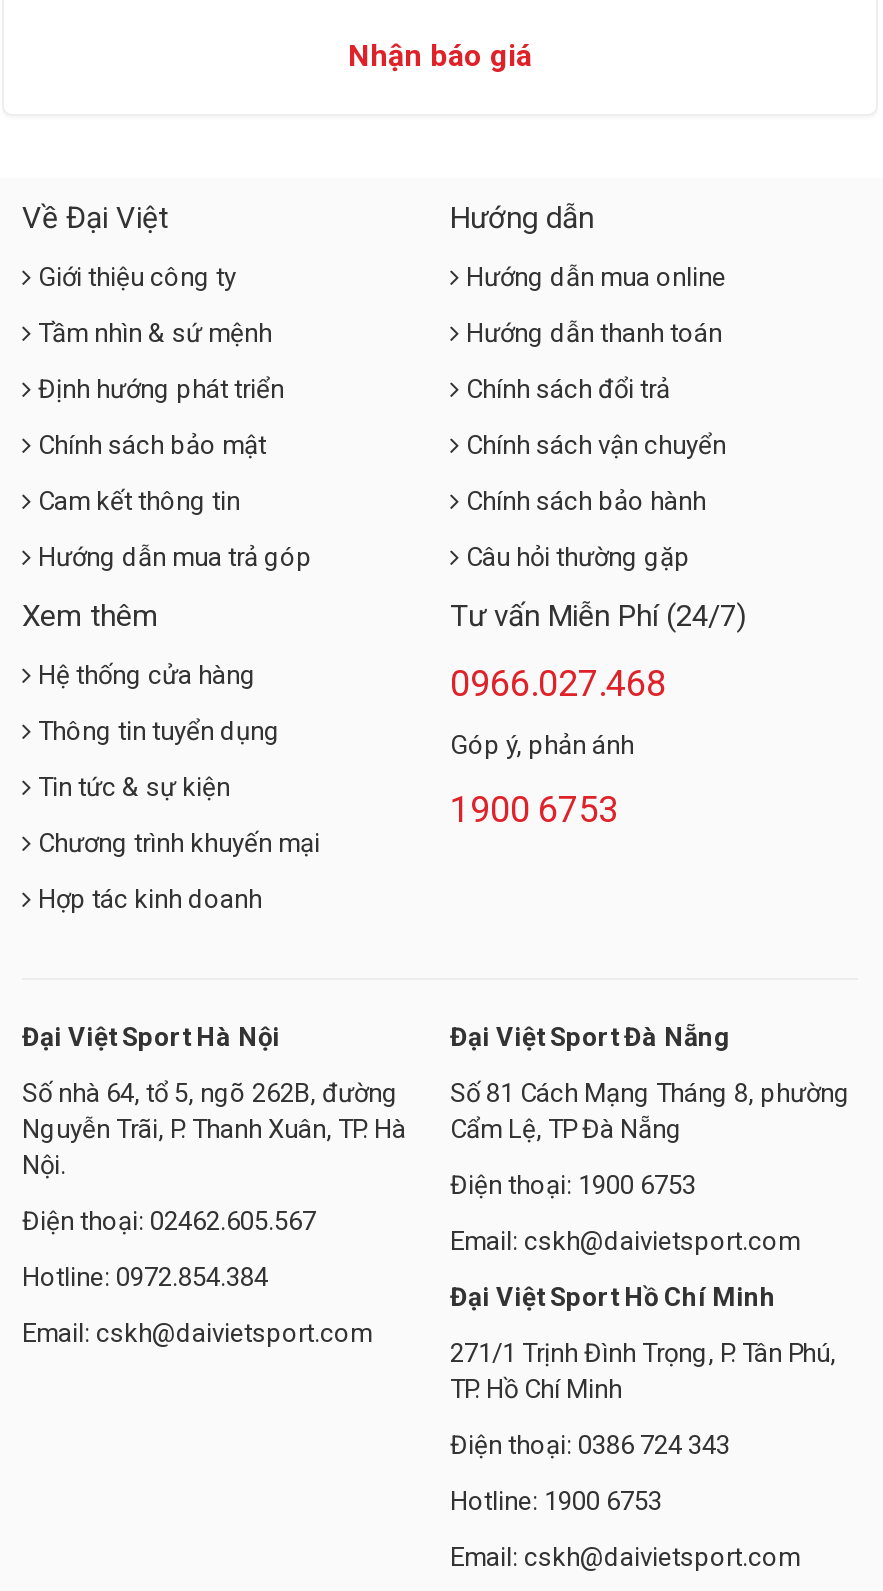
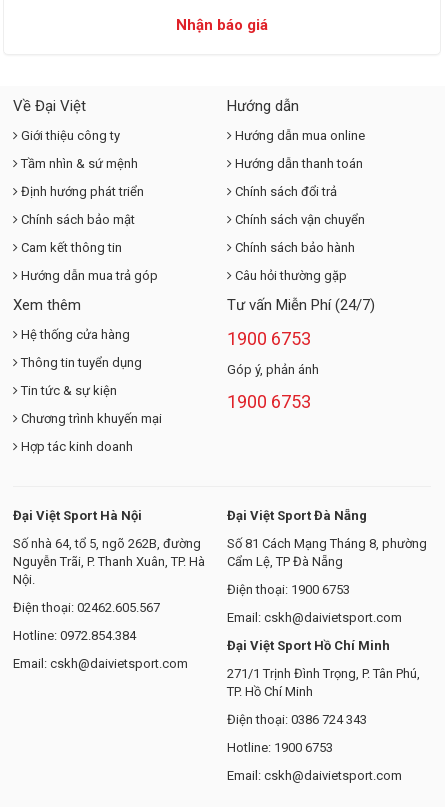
- 0966.027.468
+ 1900 6753
